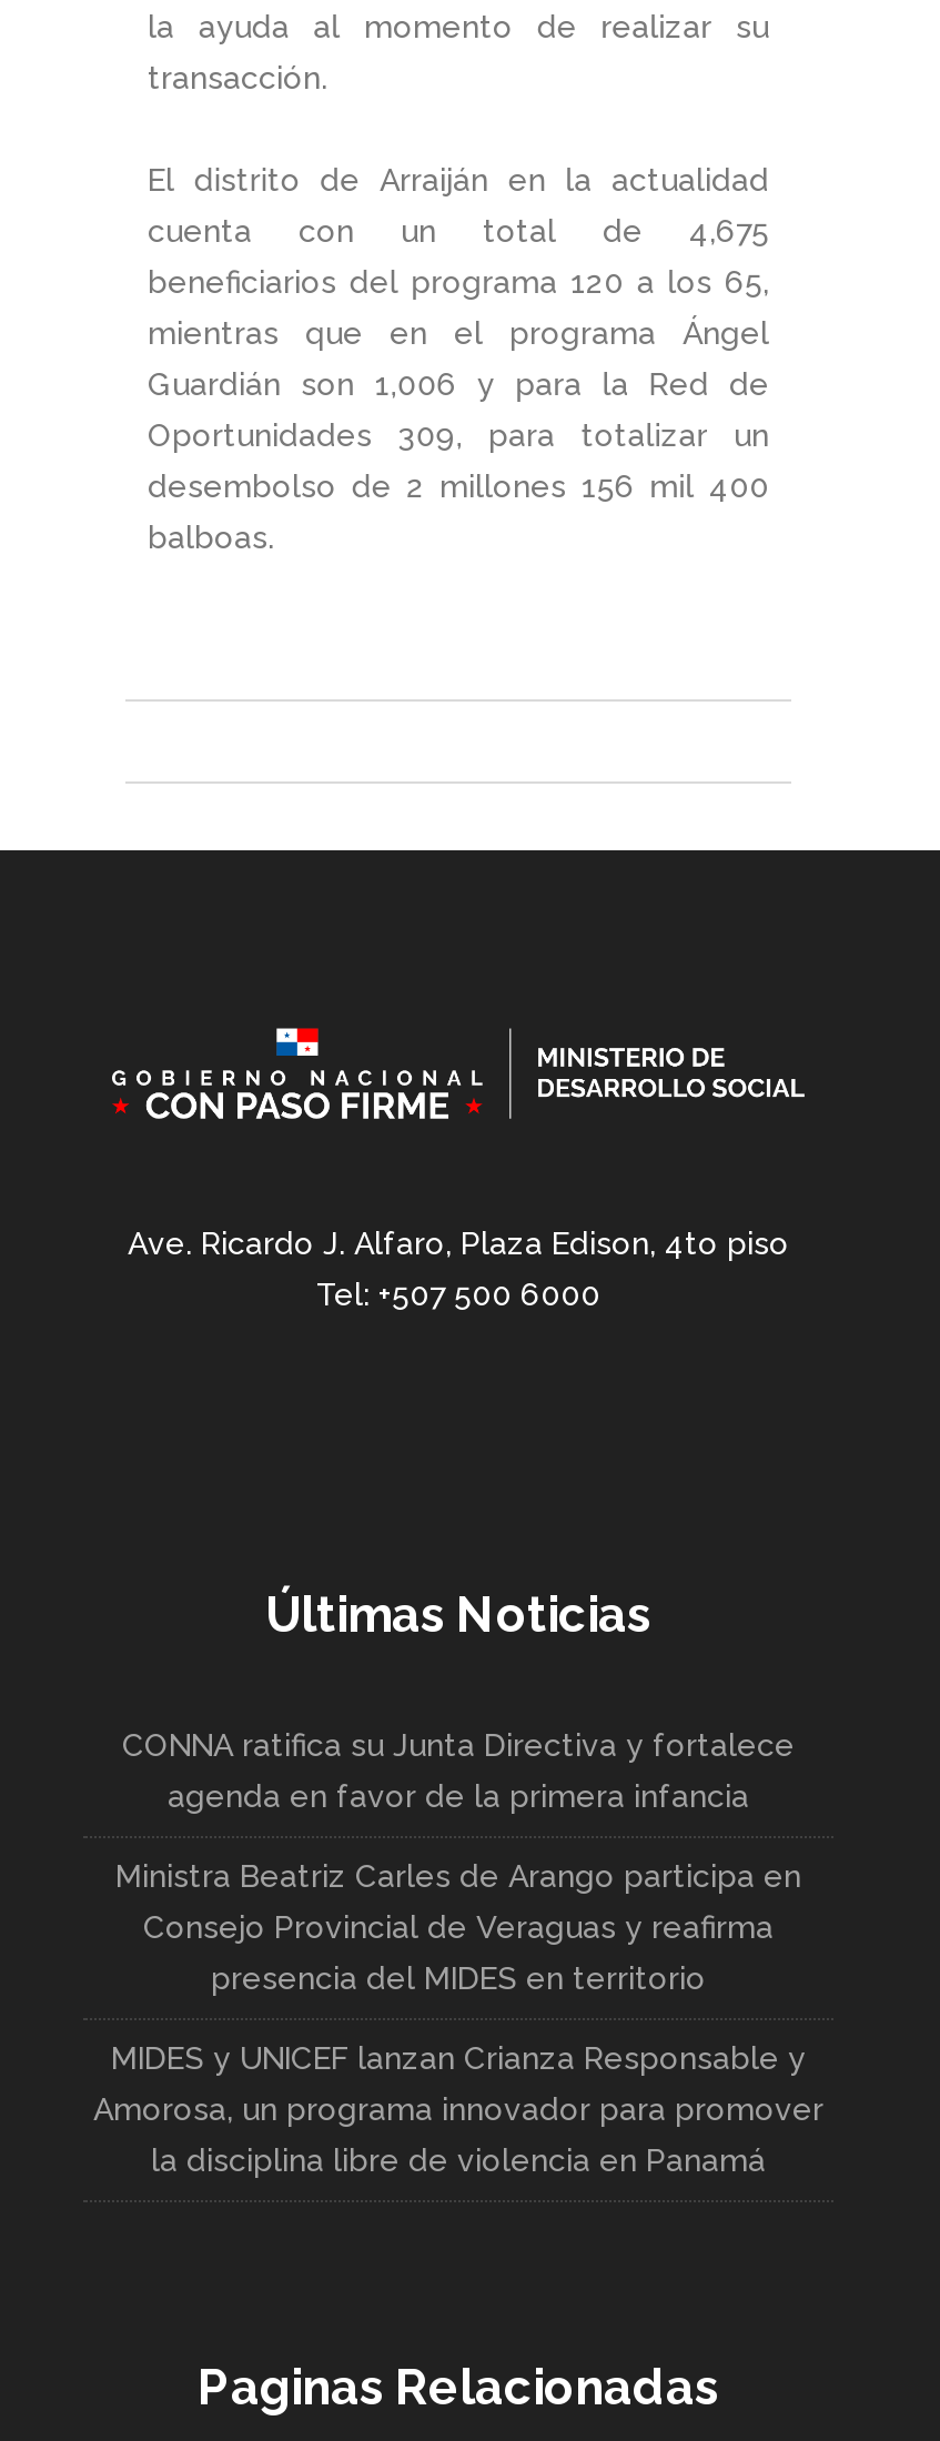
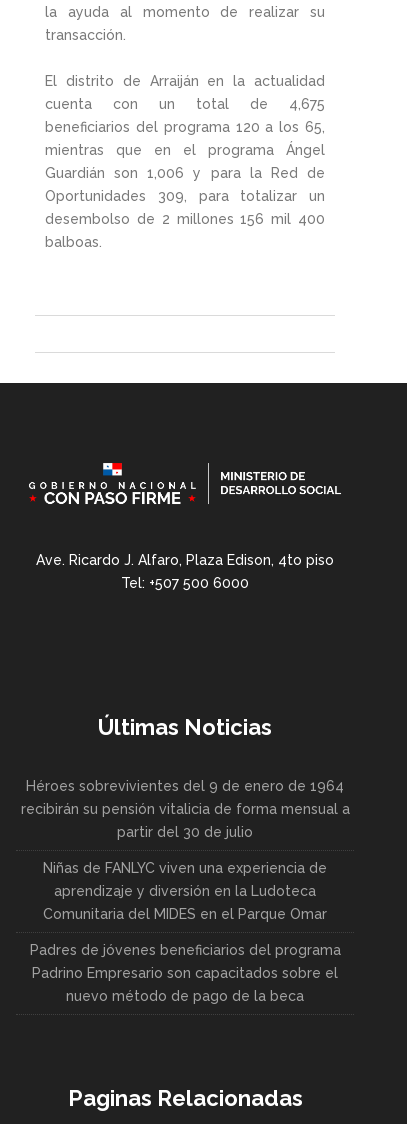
- CONNA ratifica su Junta Directiva y fortalece
- agenda en favor de la primera infancia
+ Héroes sobrevivientes del 9 de enero de 1964
+ recibirán su pensión vitalicia de forma mensual a
+ partir del 30 de julio

- Ministra Beatriz Carles de Arango participa en
- Consejo Provincial de Veraguas y reafirma
- presencia del MIDES en territorio
+ Niñas de FANLYC viven una experiencia de
+ aprendizaje y diversión en la Ludoteca
+ Comunitaria del MIDES en el Parque Omar

- MIDES y UNICEF lanzan Crianza Responsable y
- Amorosa, un programa innovador para promover
- la disciplina libre de violencia en Panamá
+ Padres de jóvenes beneficiarios del programa
+ Padrino Empresario son capacitados sobre el
+ nuevo método de pago de la beca
